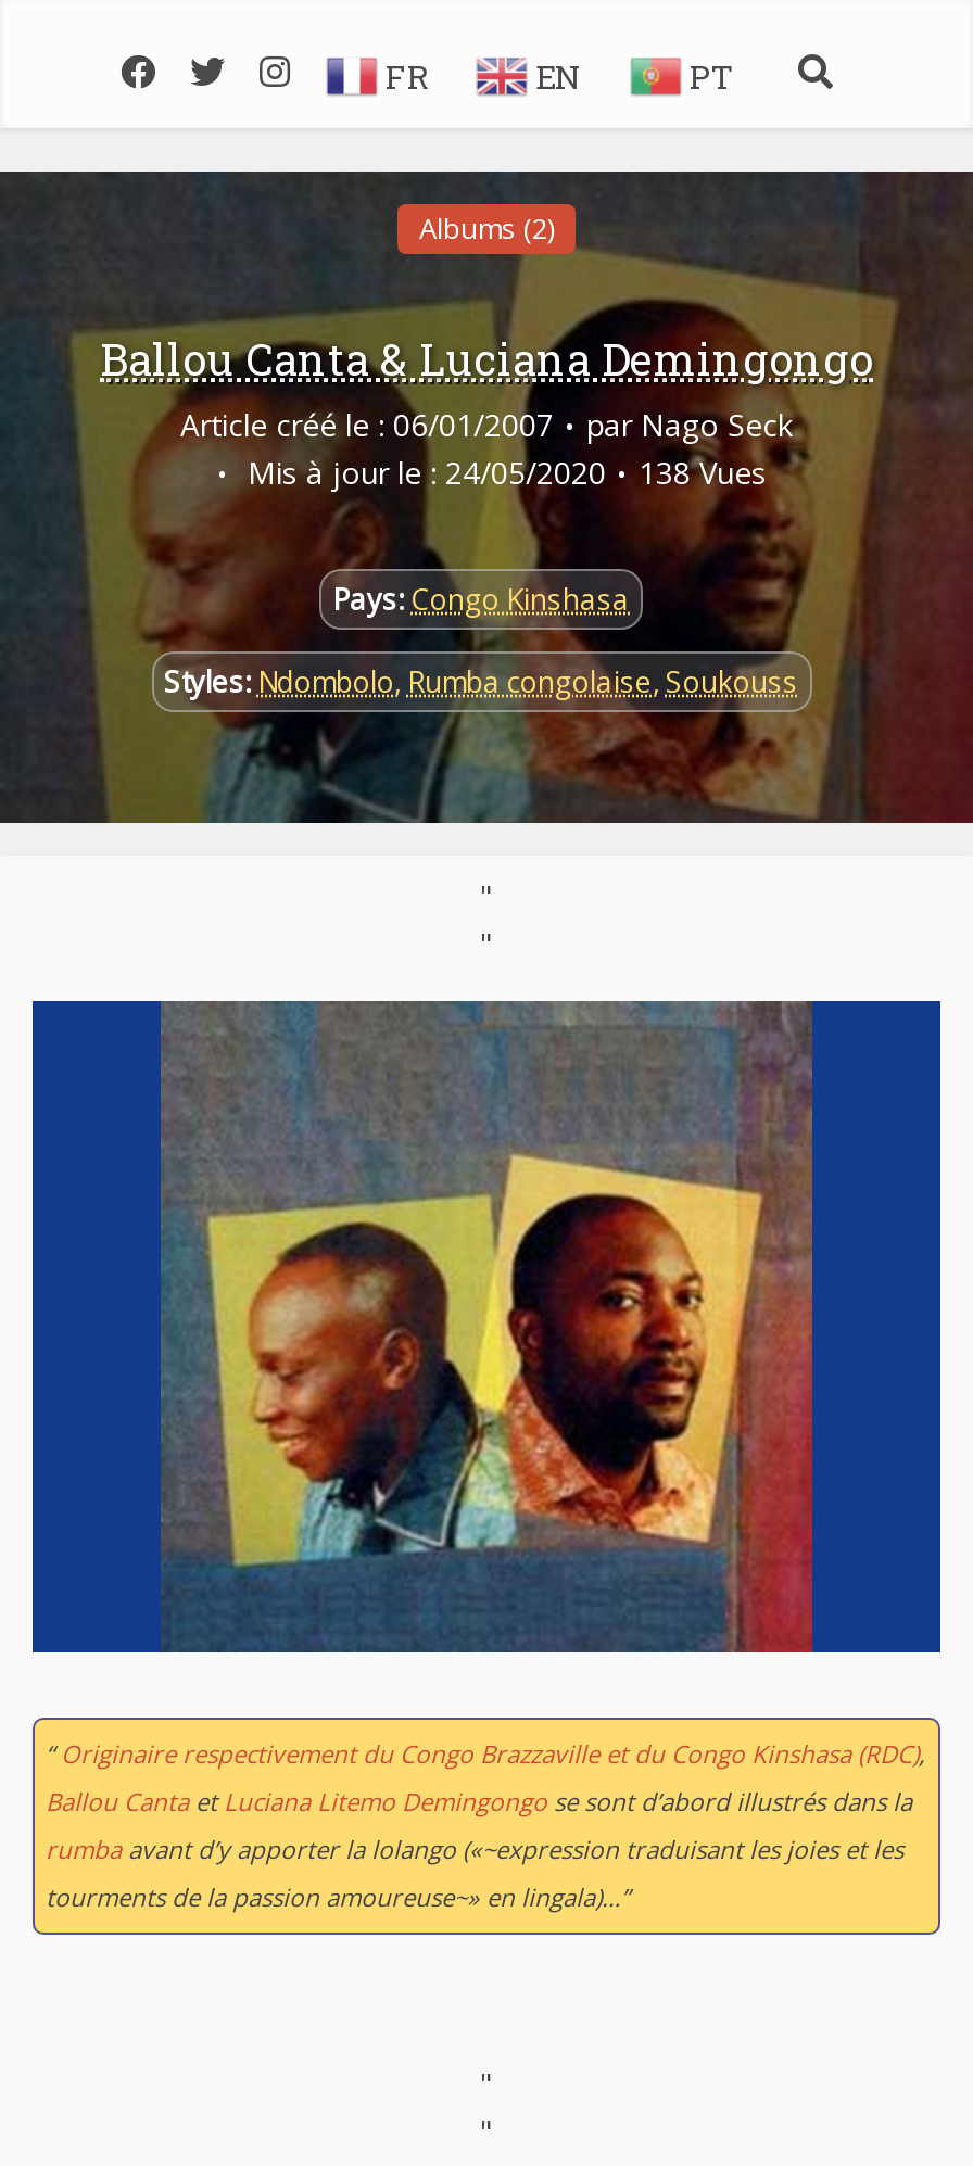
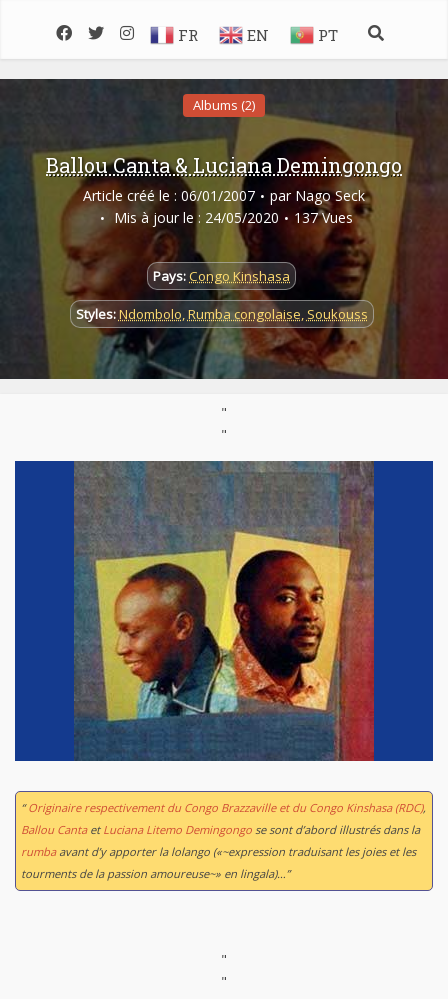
- Mis à jour le : 24/05/2020 138 Vues
+ Mis à jour le : 24/05/2020 137 Vues
